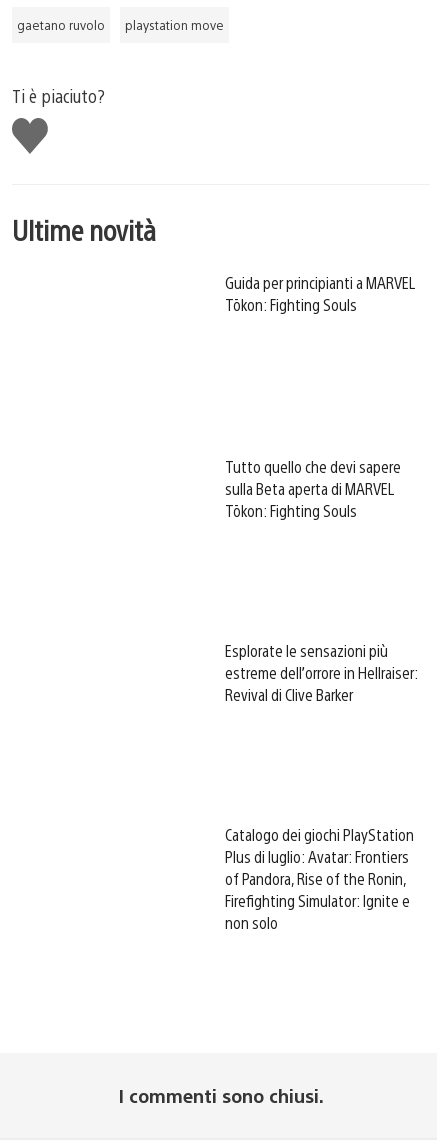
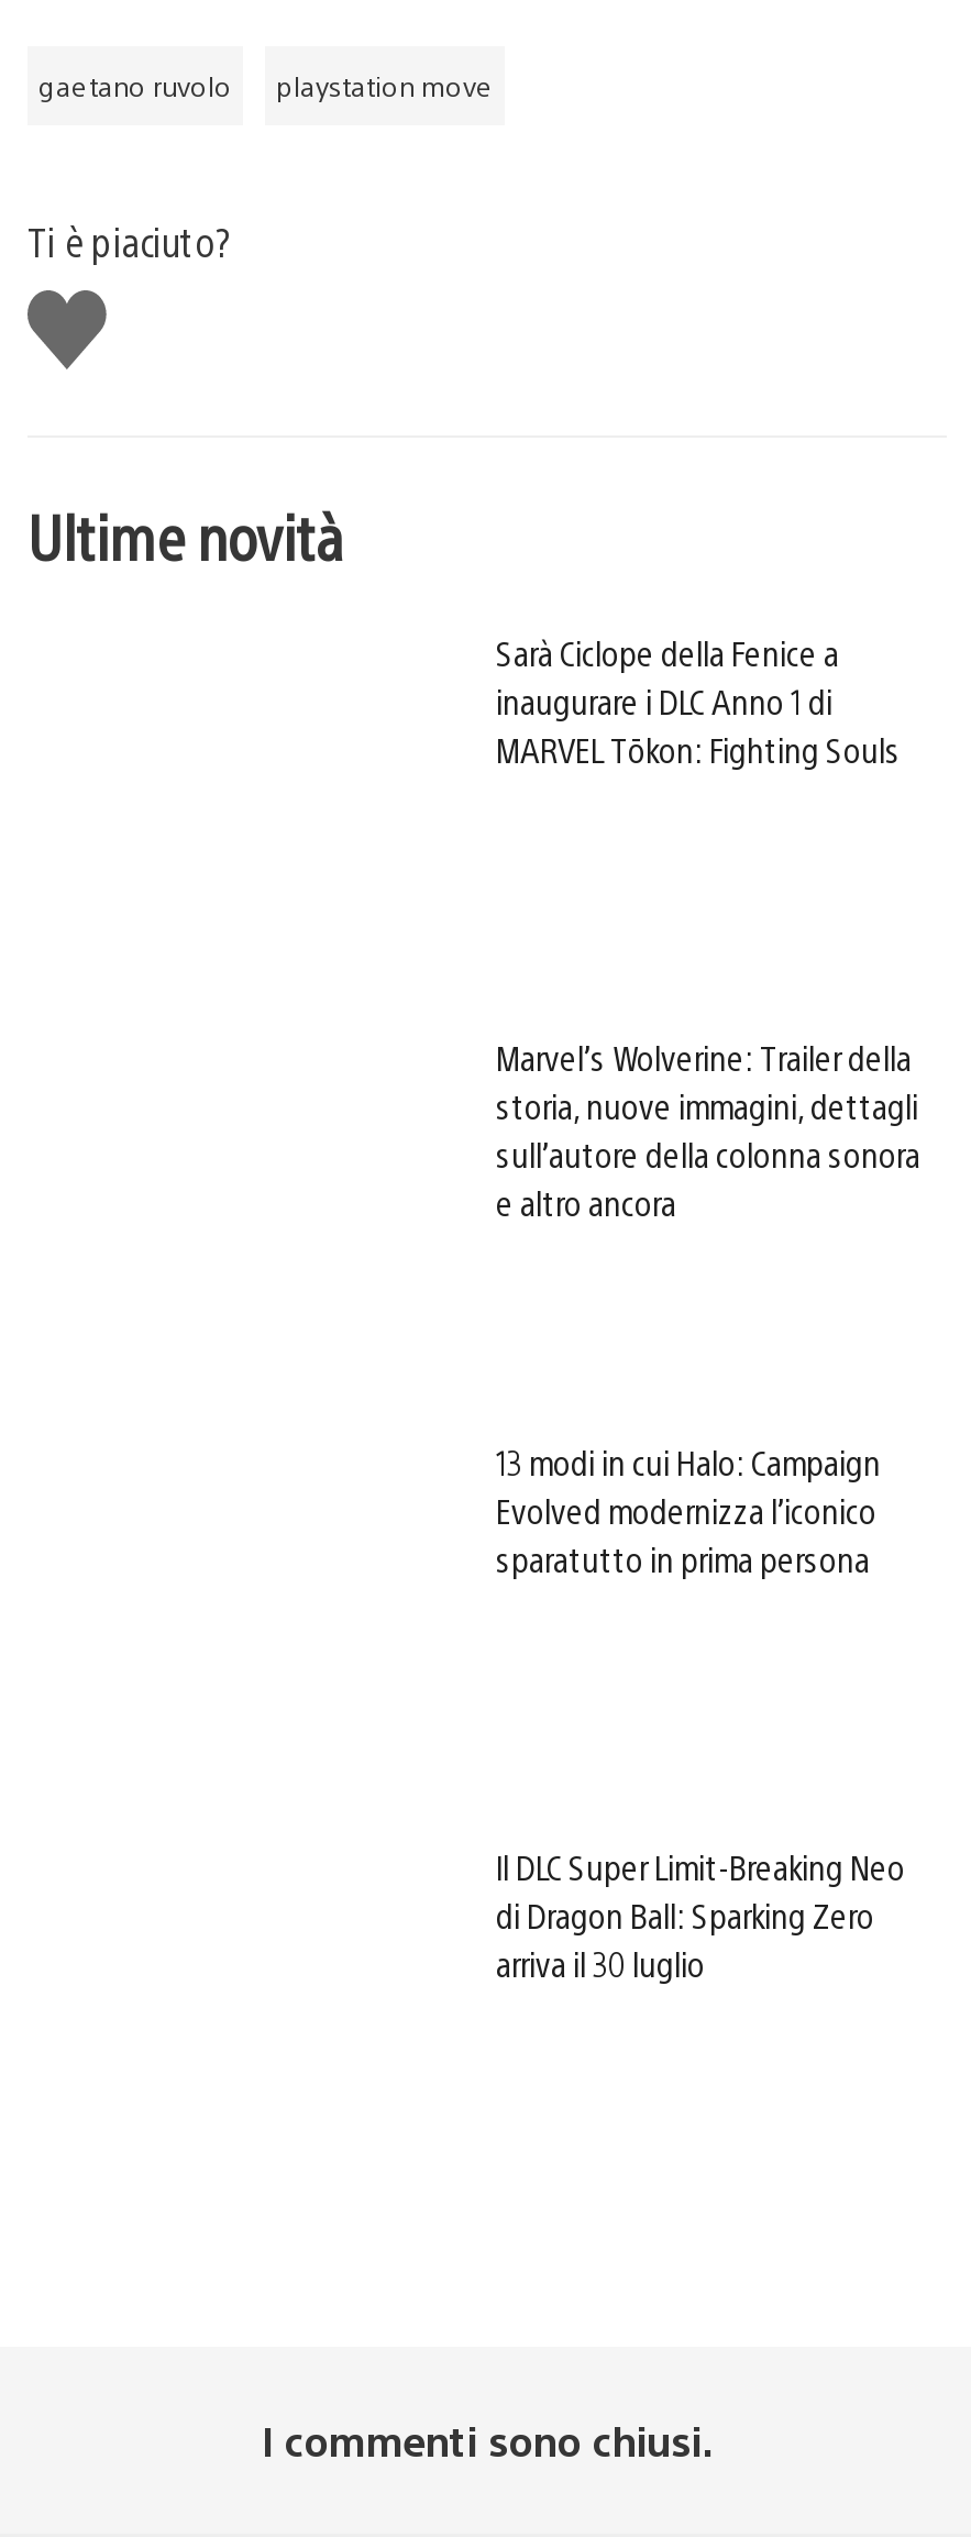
- Guida per principianti a MARVEL
- Tōkon: Fighting Souls
+ Sarà Ciclope della Fenice a
+ inaugurare i DLC Anno 1 di
+ MARVEL Tōkon: Fighting Souls

- Tutto quello che devi sapere
- sulla Beta aperta di MARVEL
- Tōkon: Fighting Souls
+ Marvel’s Wolverine: Trailer della
+ storia, nuove immagini, dettagli
+ sull’autore della colonna sonora
+ e altro ancora

- Esplorate le sensazioni più
- estreme dell’orrore in Hellraiser:
- Revival di Clive Barker
+ 13 modi in cui Halo: Campaign
+ Evolved modernizza l’iconico
+ sparatutto in prima persona

- Catalogo dei giochi PlayStation
- Plus di luglio: Avatar: Frontiers
- of Pandora, Rise of the Ronin,
- Firefighting Simulator: Ignite e
- non solo
+ Il DLC Super Limit-Breaking Neo
+ di Dragon Ball: Sparking Zero
+ arriva il 30 luglio
